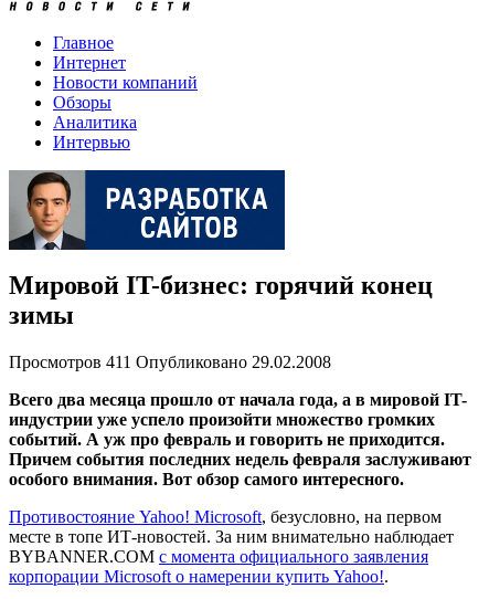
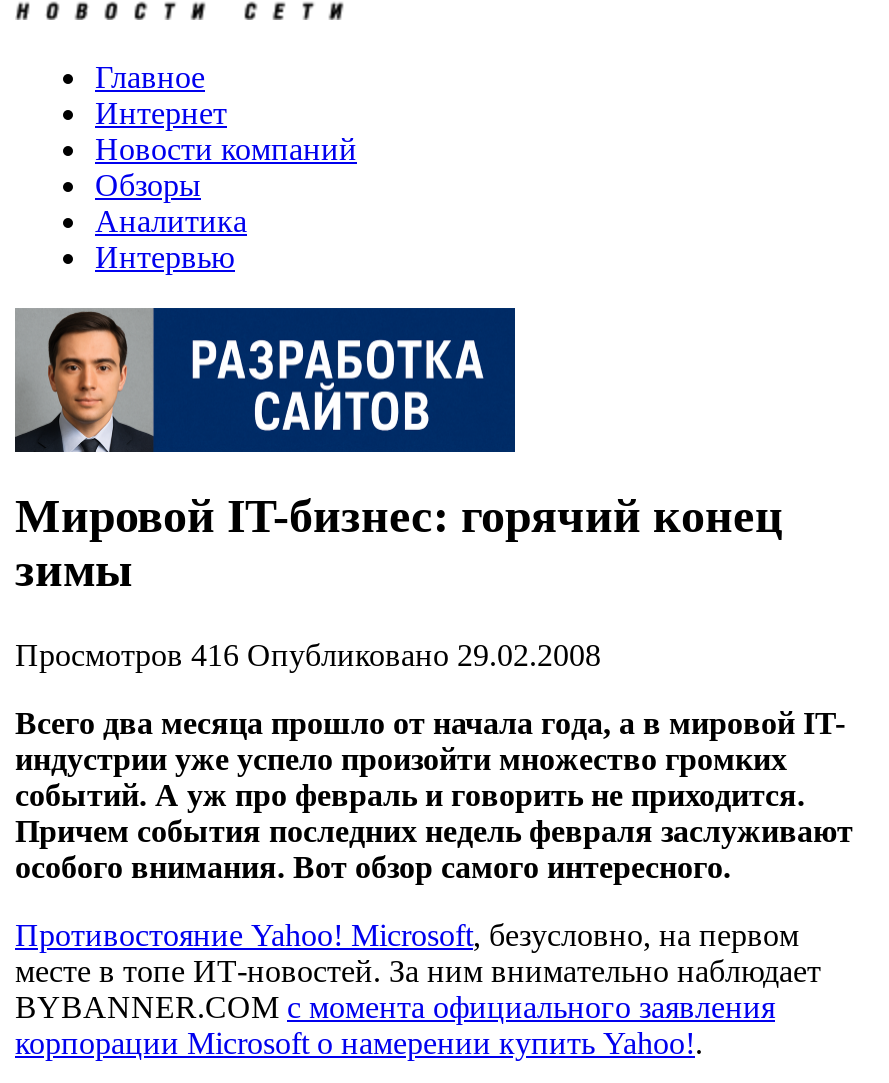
- Просмотров 411 Опубликовано 29.02.2008
+ Просмотров 416 Опубликовано 29.02.2008
